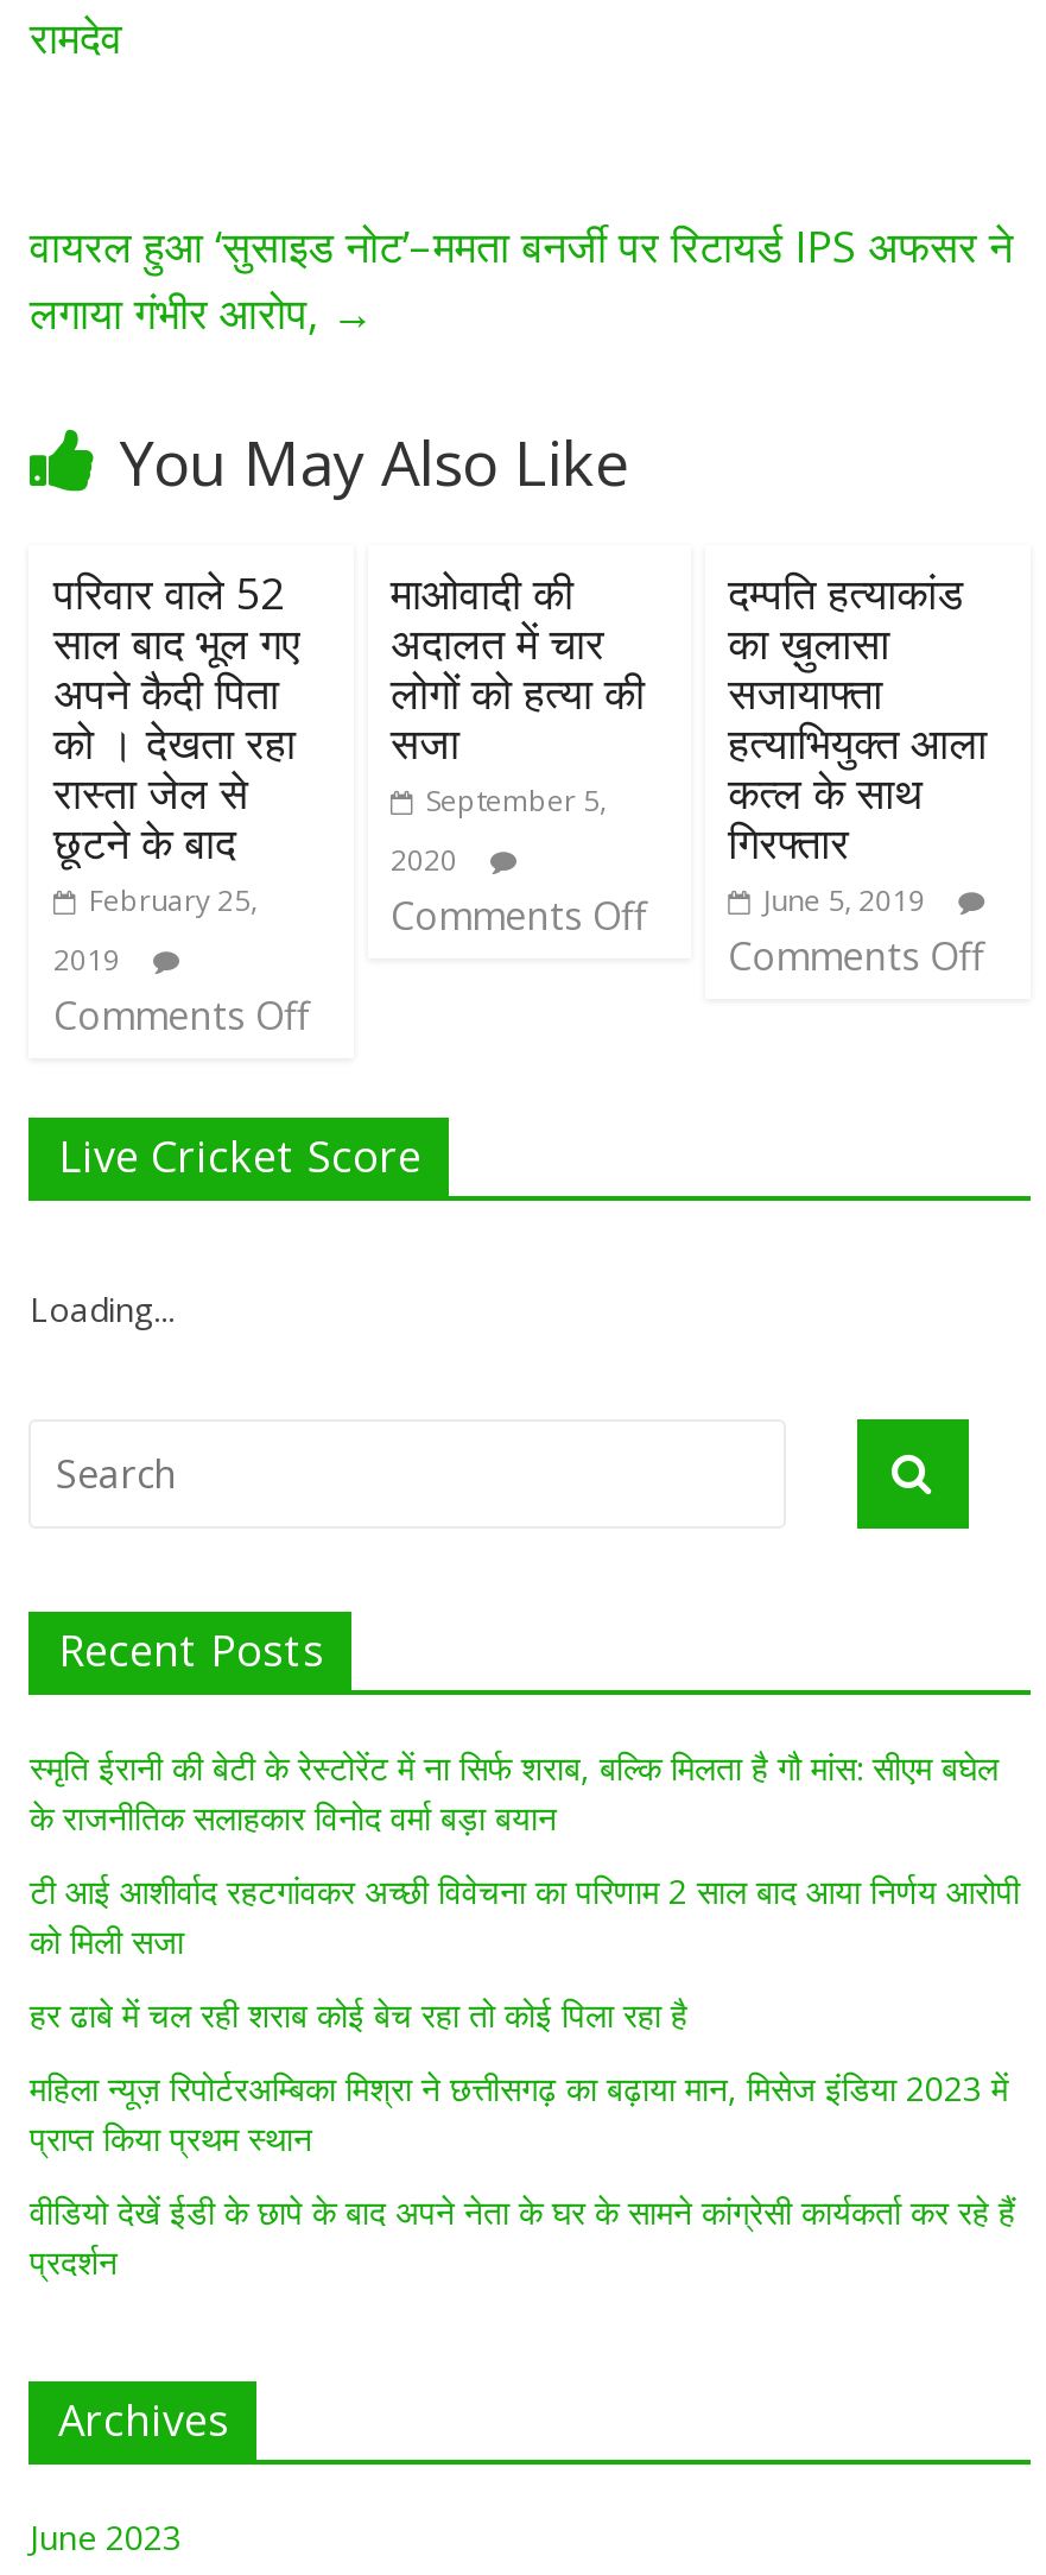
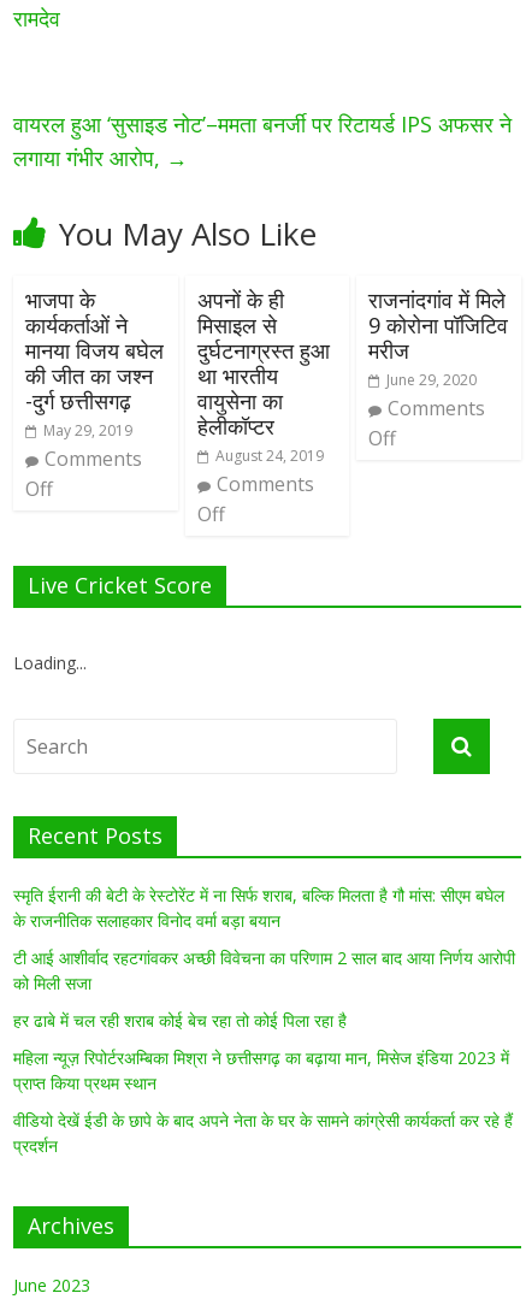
- परिवार वाले 52
- साल बाद भूल गए
- अपने कैदी पिता
- को । देखता रहा
- रास्ता जेल से
- छूटने के बाद
- February 25,
- 2019
- Comments Off
+ भाजपा के
+ कार्यकर्ताओं ने
+ मानया विजय बघेल
+ की जीत का जश्न
+ -दुर्ग छत्तीसगढ़
+ May 29, 2019
+ Comments
+ Off

- माओवादी की
- अदालत में चार
- लोगों को हत्या की
- सजा
- September 5,
- 2020
- Comments Off
+ अपनों के ही
+ मिसाइल से
+ दुर्घटनाग्रस्त हुआ
+ था भारतीय
+ वायुसेना का
+ हेलीकॉप्टर
+ August 24, 2019
+ Comments
+ Off

- दम्पति हत्याकांड
- का ख़ुलासा
- सजायाफ्ता
- हत्याभियुक्त आला
- कत्ल के साथ
- गिरफ्तार
- June 5, 2019
- Comments Off
+ राजनांदगांव में मिले
+ 9 कोरोना पॉजिटिव
+ मरीज
+ June 29, 2020
+ Comments
+ Off
